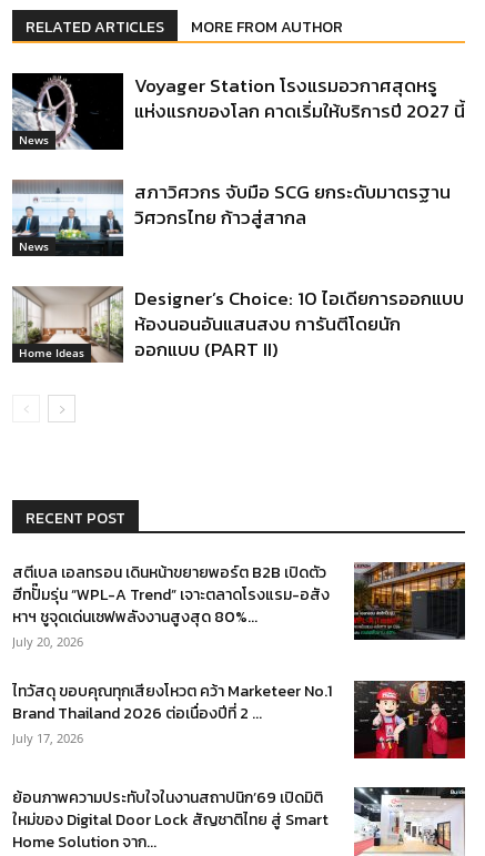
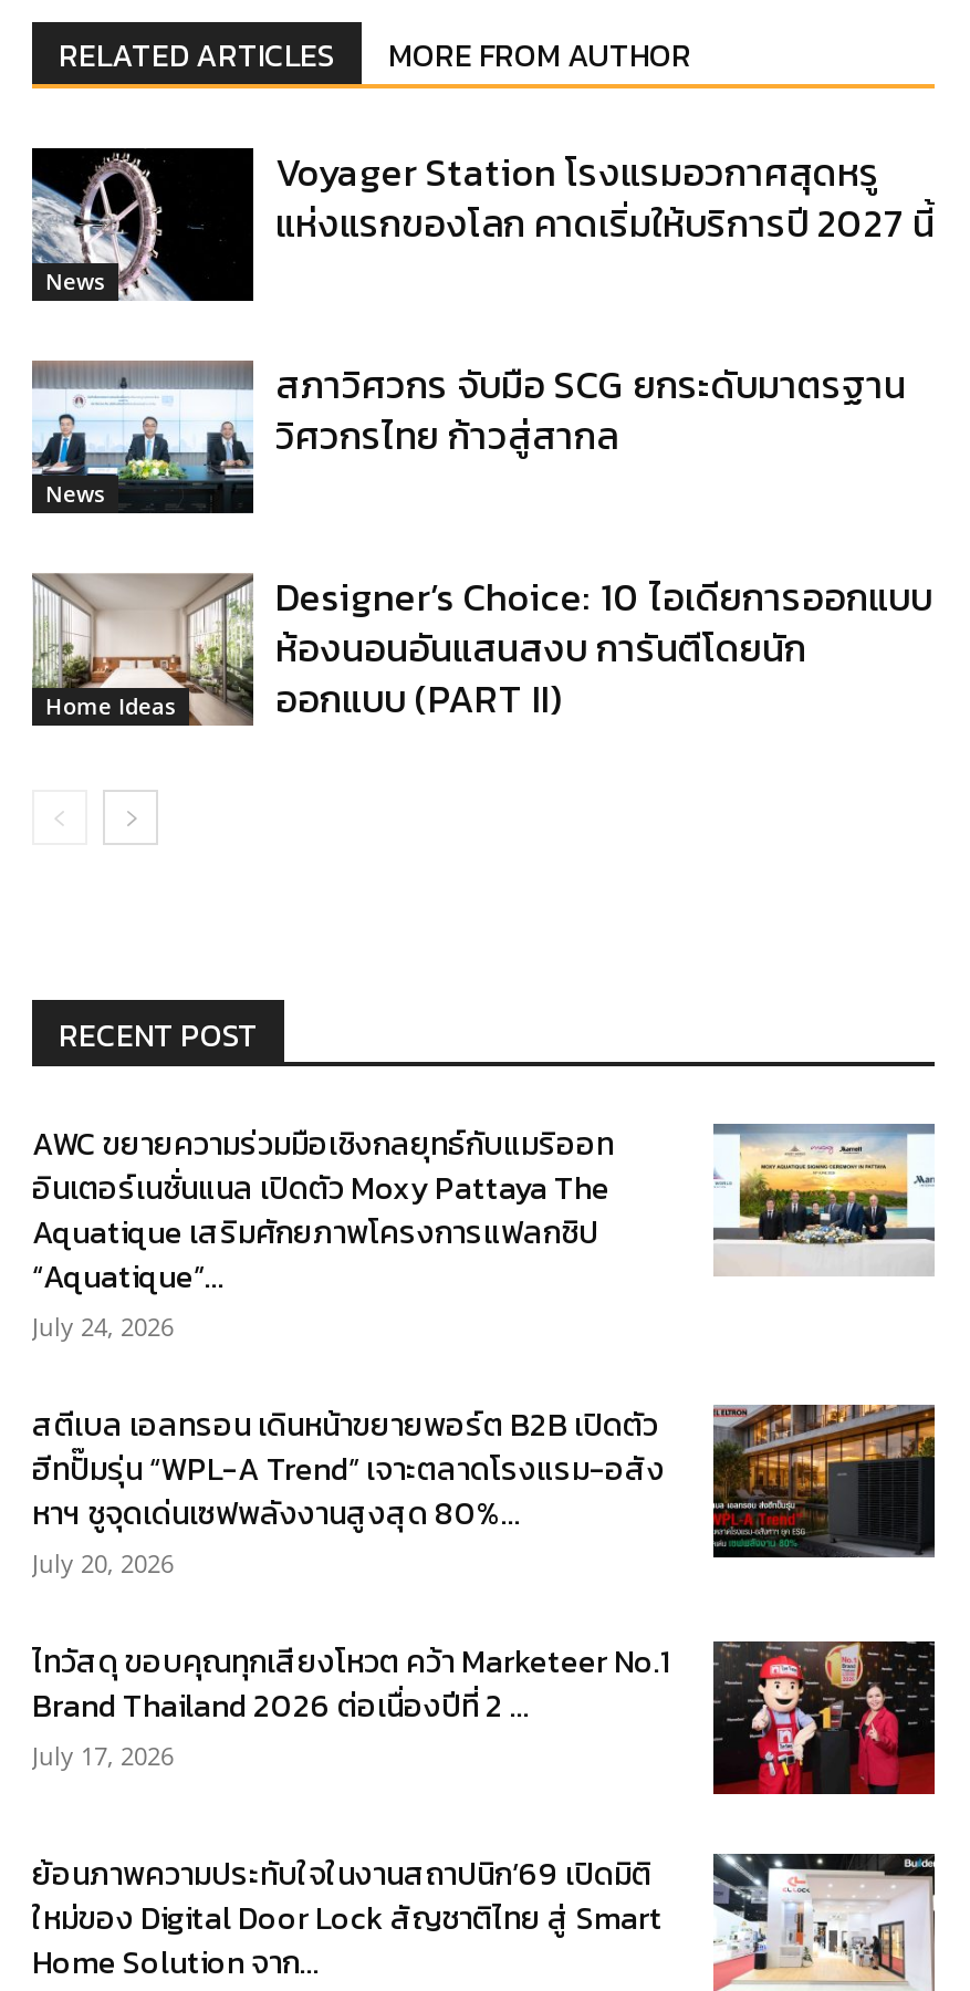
+ AWC ขยายความร่วมมือเชิงกลยุทธ์กับแมริออท
+ อินเตอร์เนชั่นแนล เปิดตัว Moxy Pattaya The
+ Aquatique เสริมศักยภาพโครงการแฟลกชิป
+ “Aquatique”...
+ July 24, 2026

+ [image]
